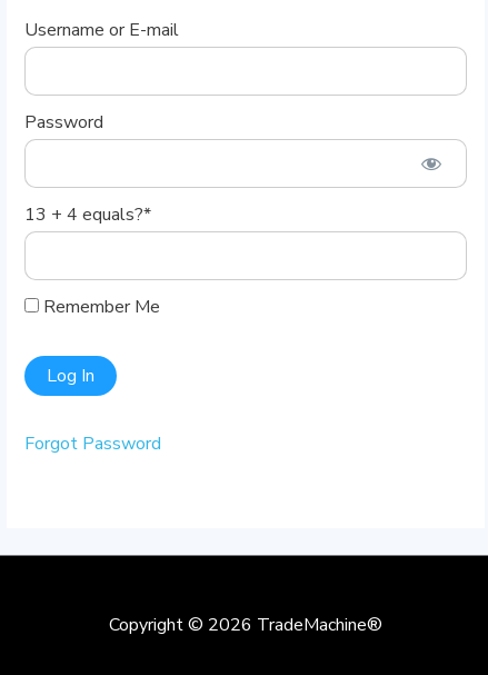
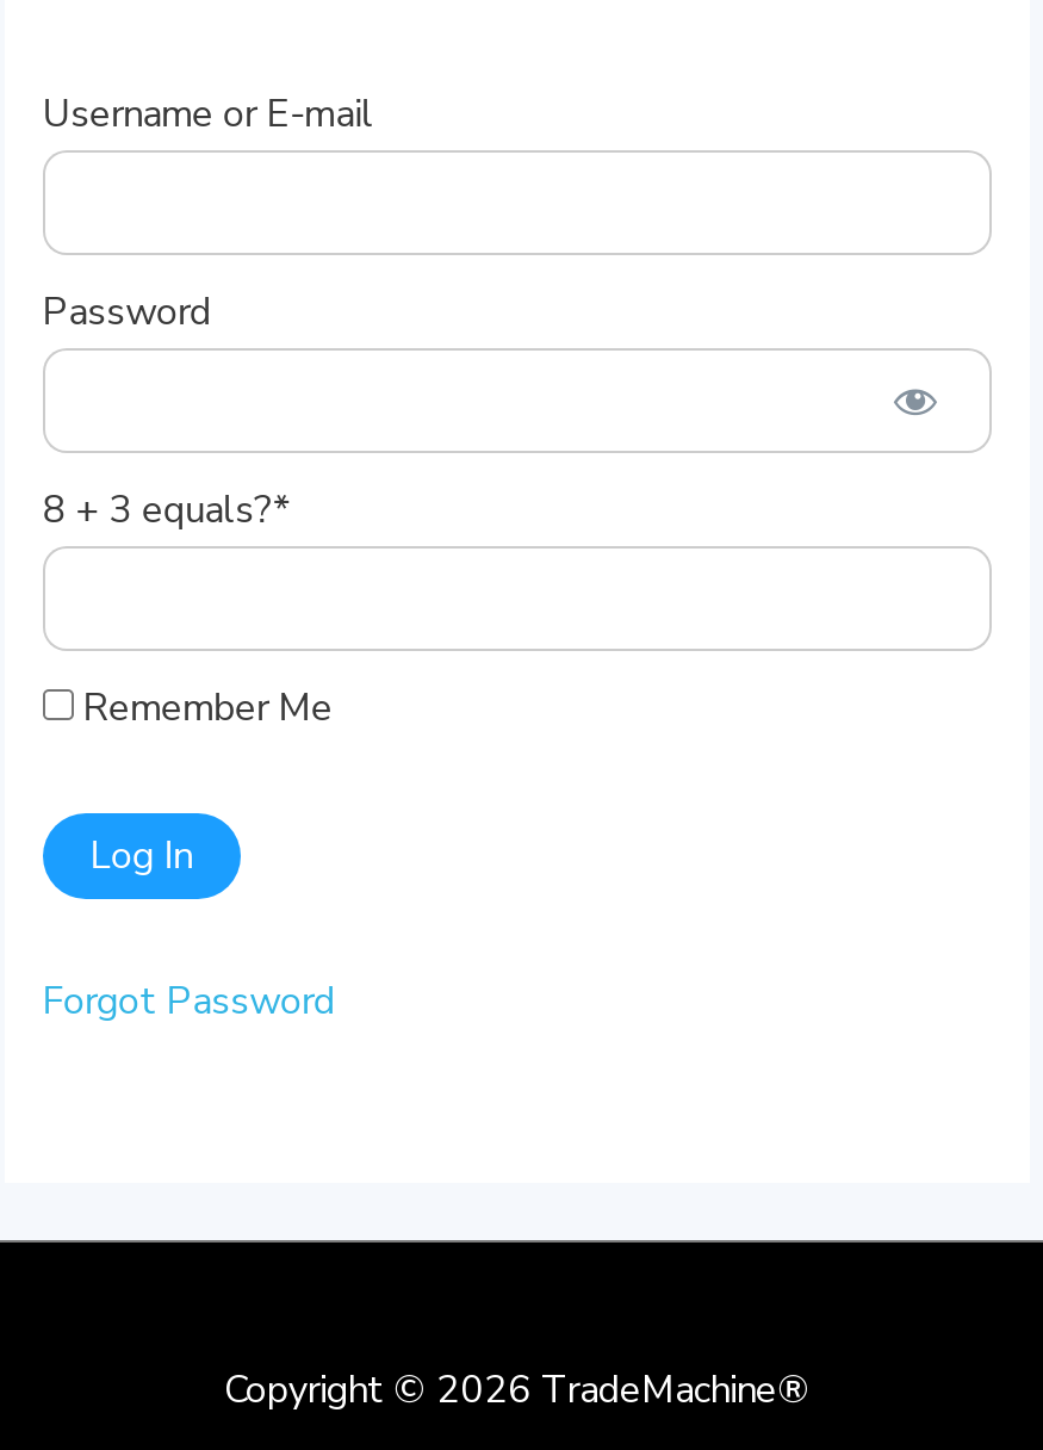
- 13 + 4 equals?*
+ 8 + 3 equals?*
